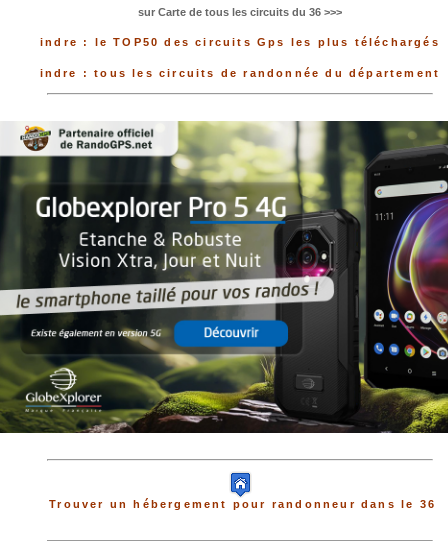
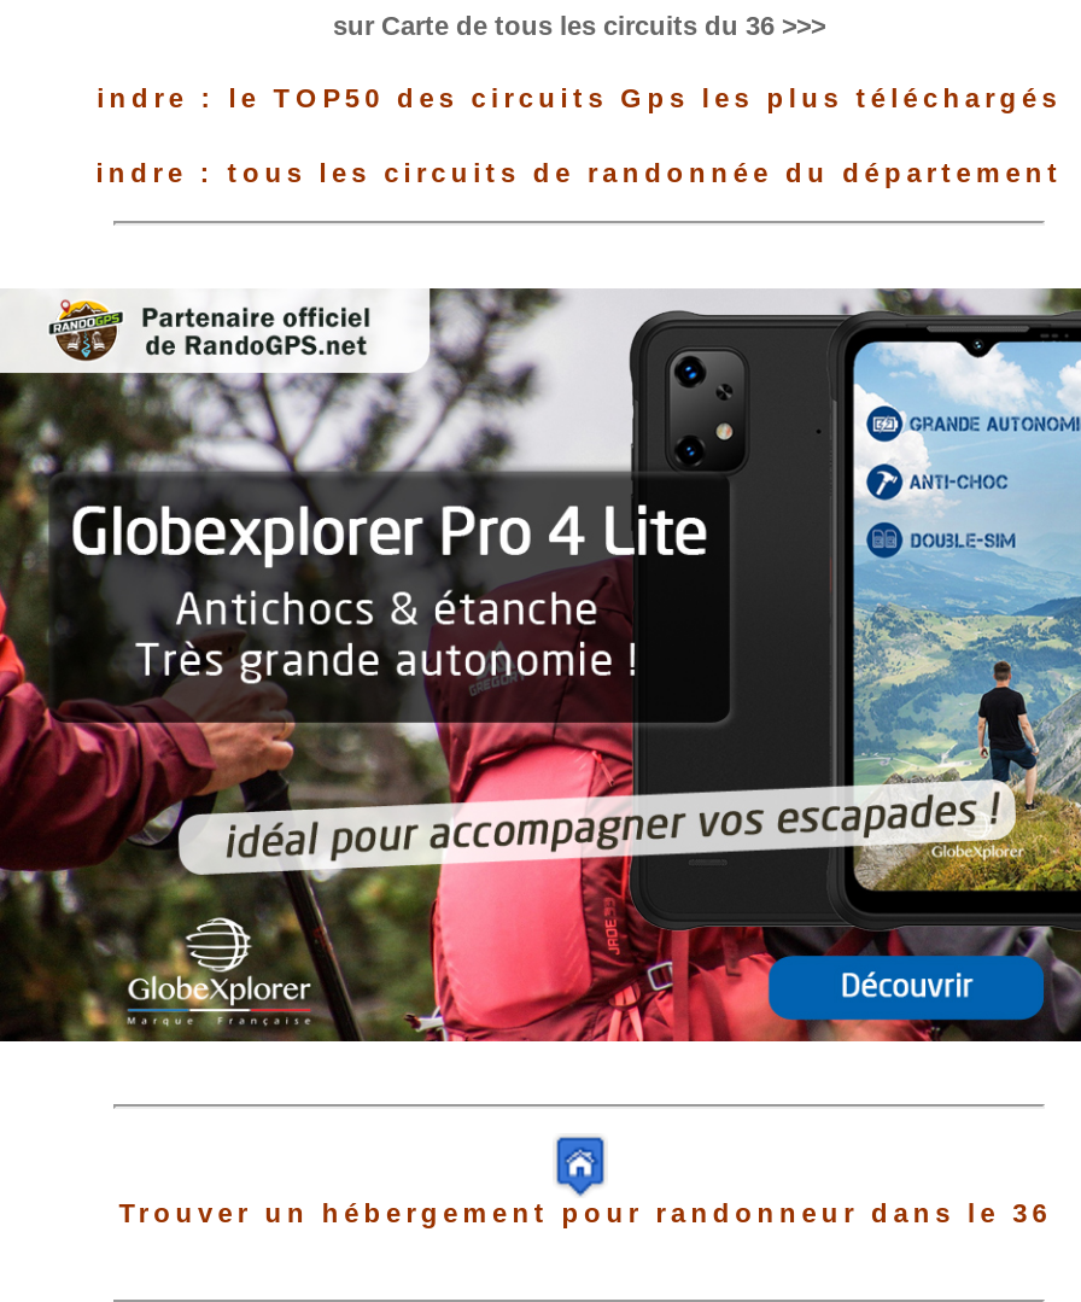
- [image]
+ [image]
